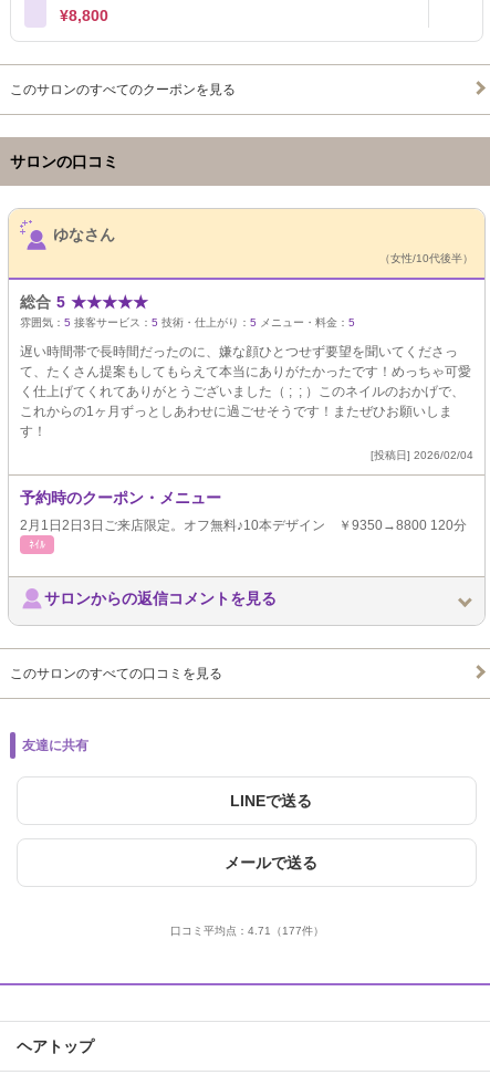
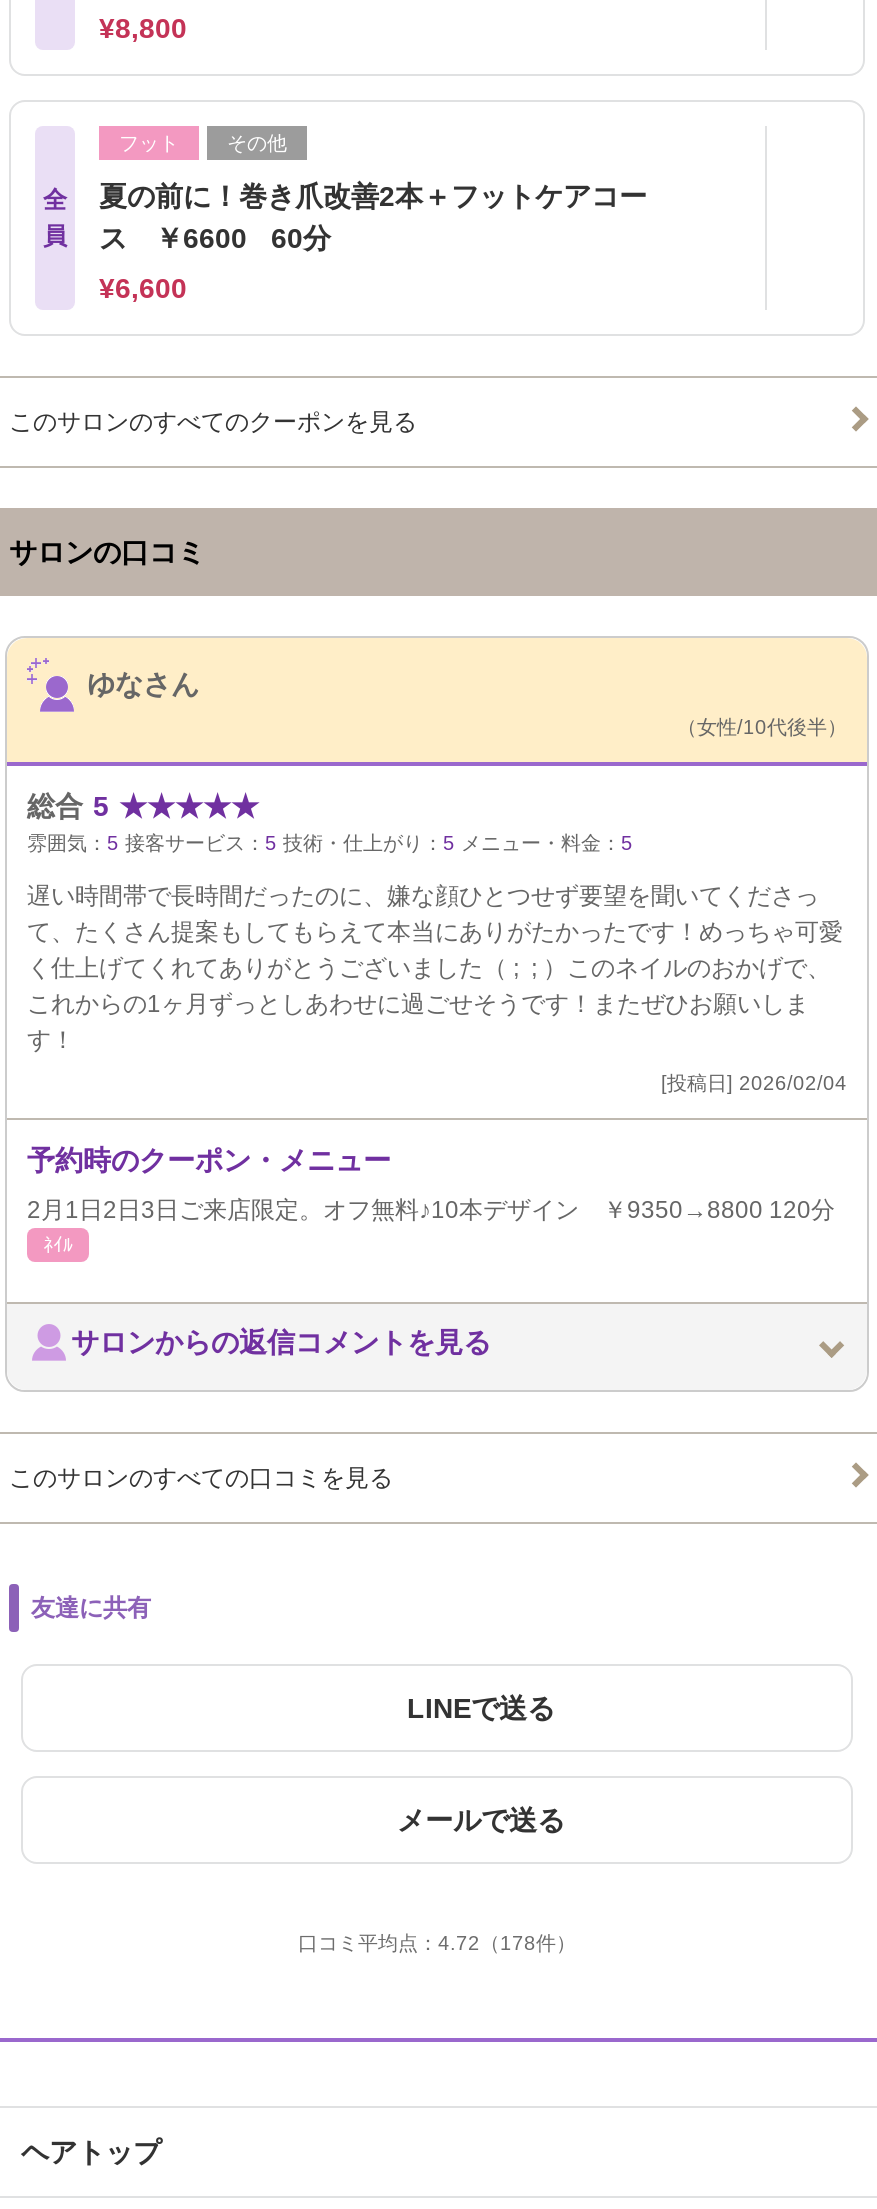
+ 全
+ 員

+ フット
+ その他
+ 夏の前に！巻き爪改善2本＋フットケアコー
+ ス ￥6600 60分
+ ¥6,600

- 口コミ平均点：4.71（177件）
+ 口コミ平均点：4.72（178件）
